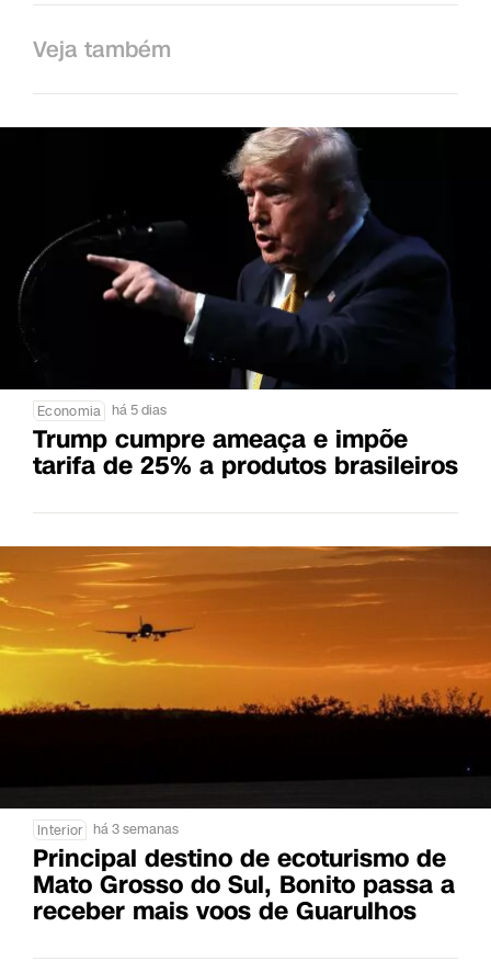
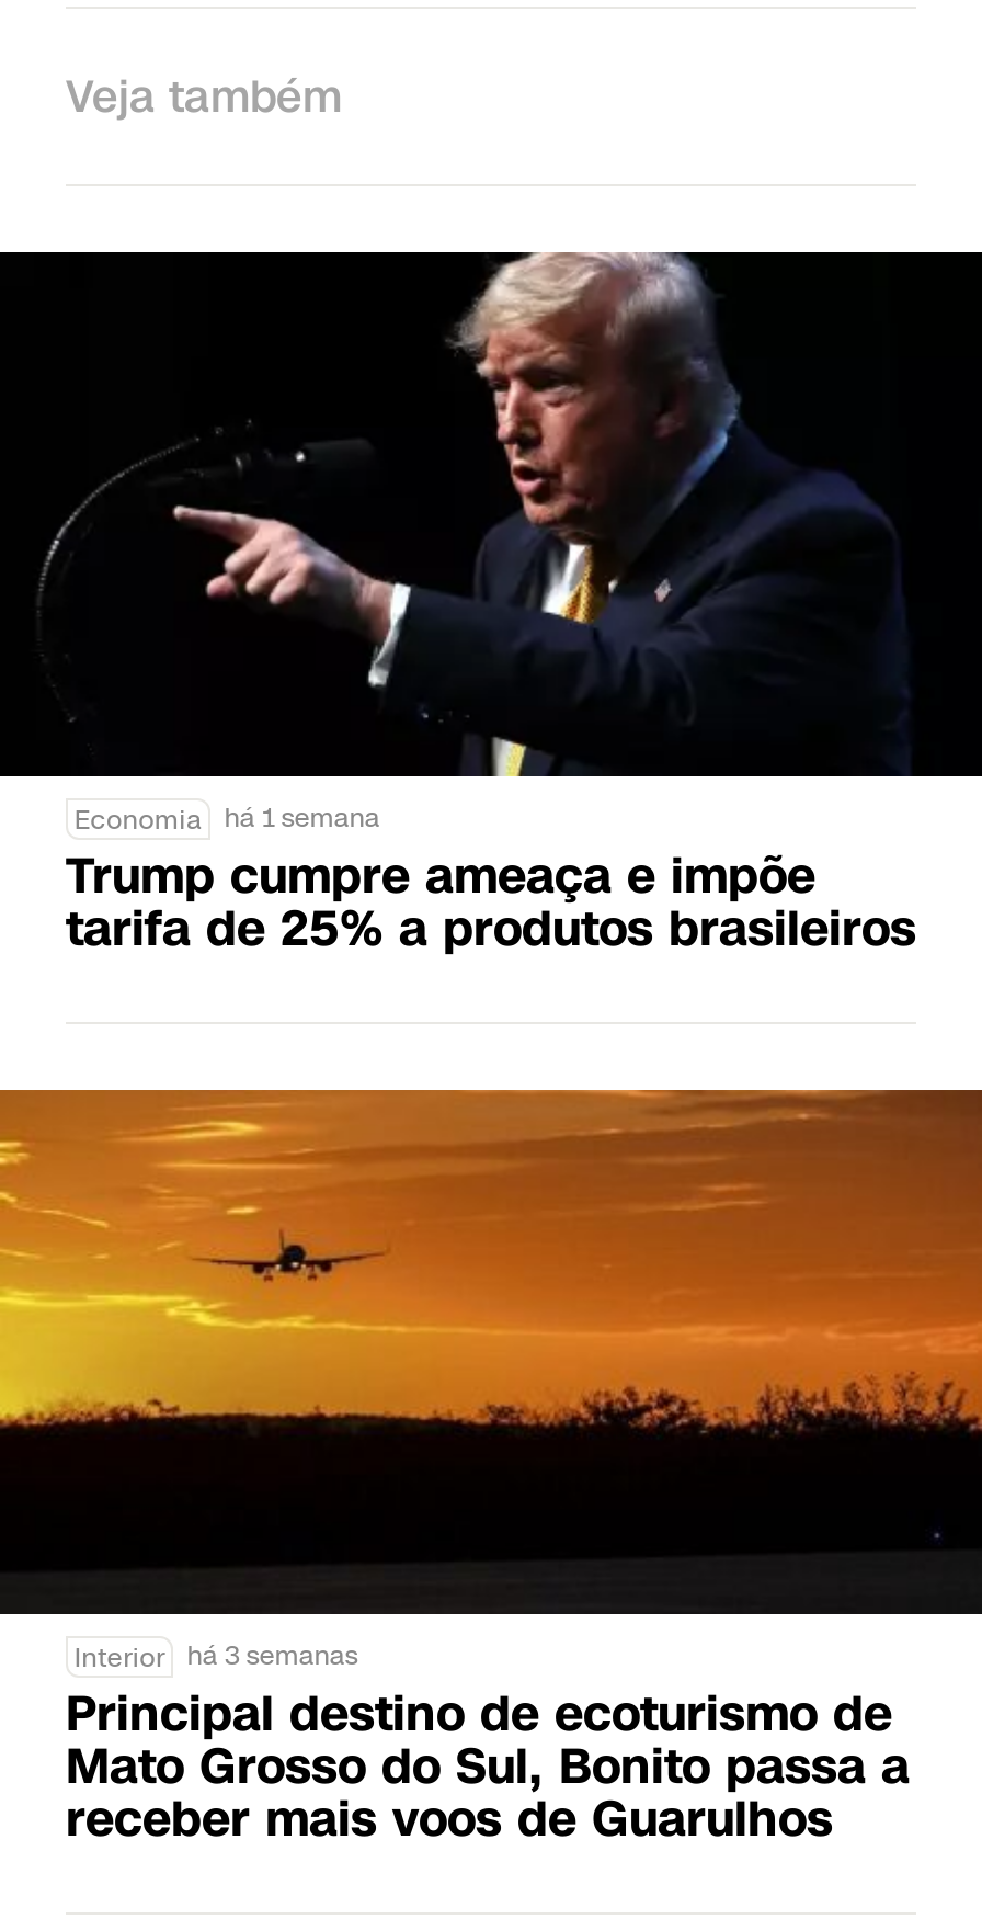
- Economia há 5 dias
+ Economia há 1 semana
